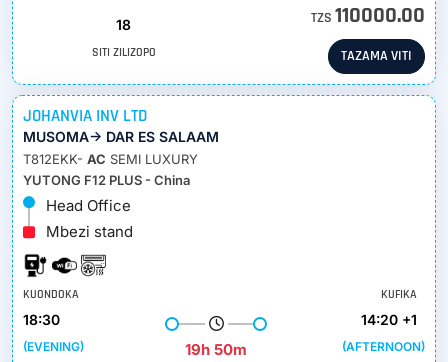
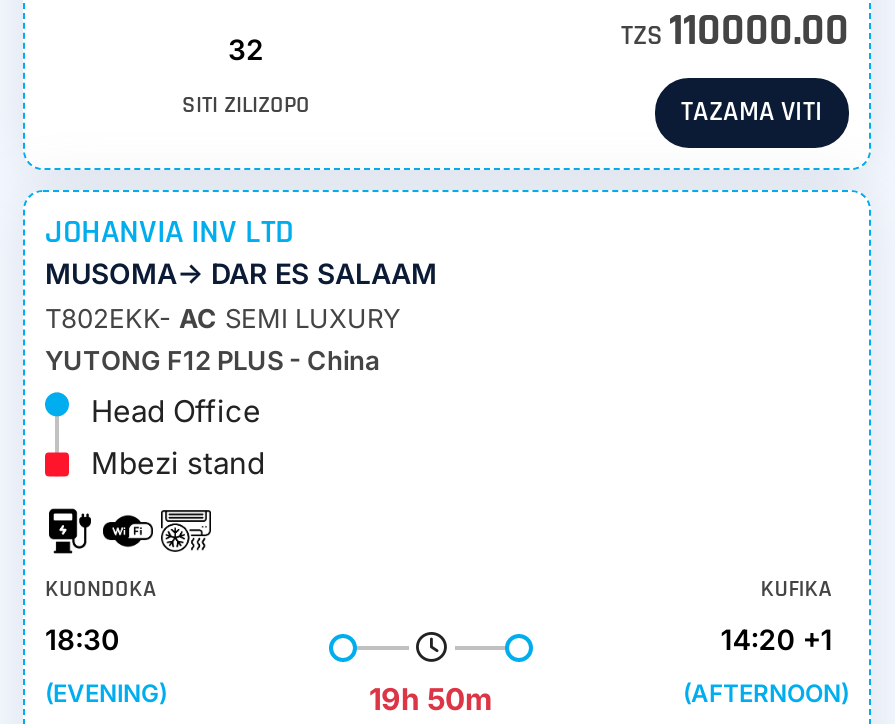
- 18
+ 32

- T812EKK- AC SEMI LUXURY
+ T802EKK- AC SEMI LUXURY
